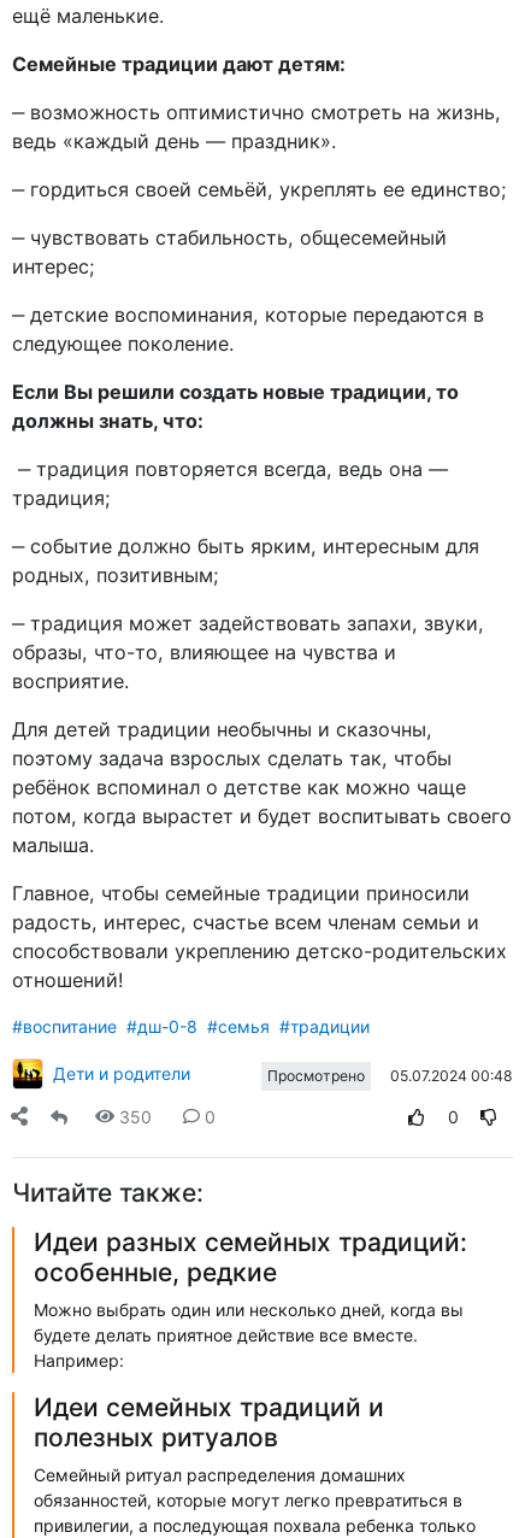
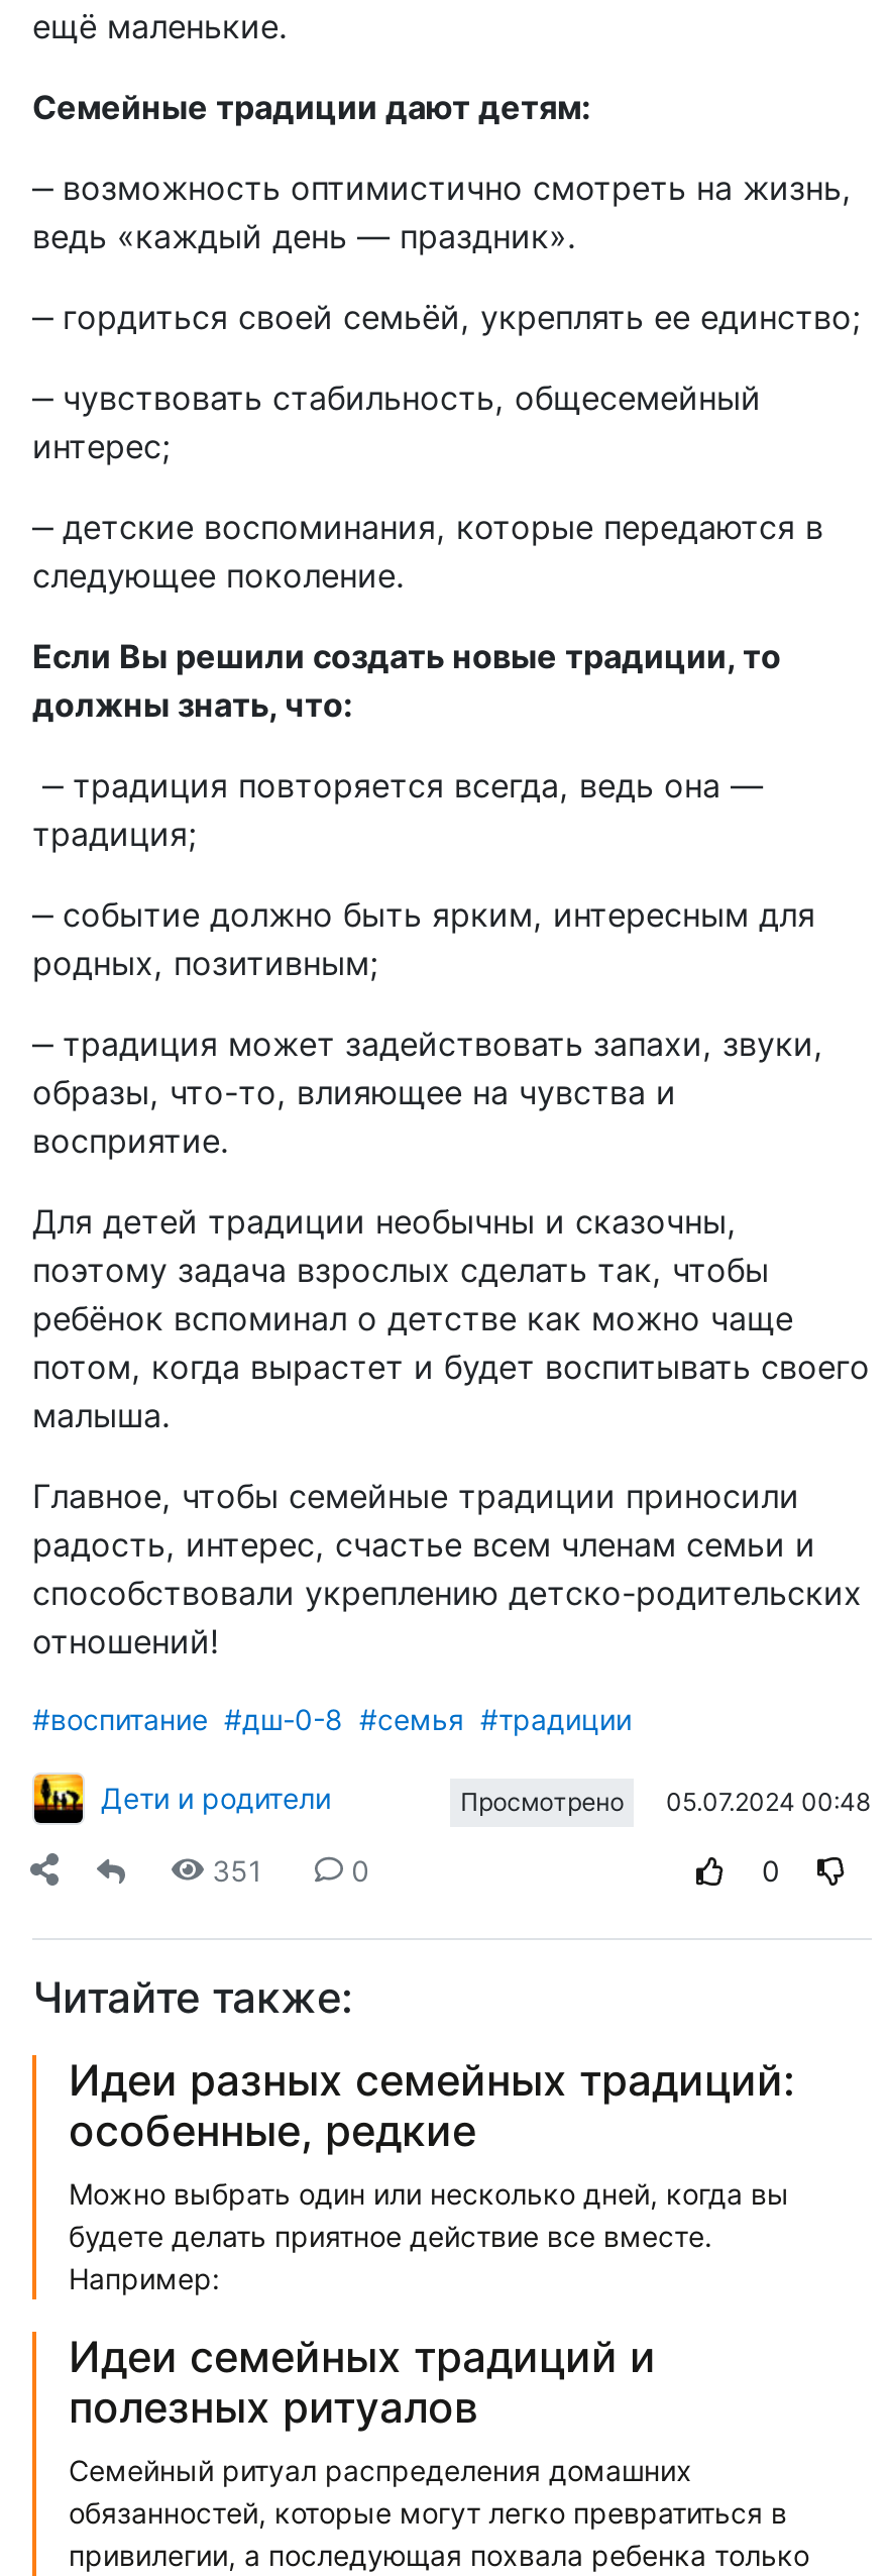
- 350
+ 351
